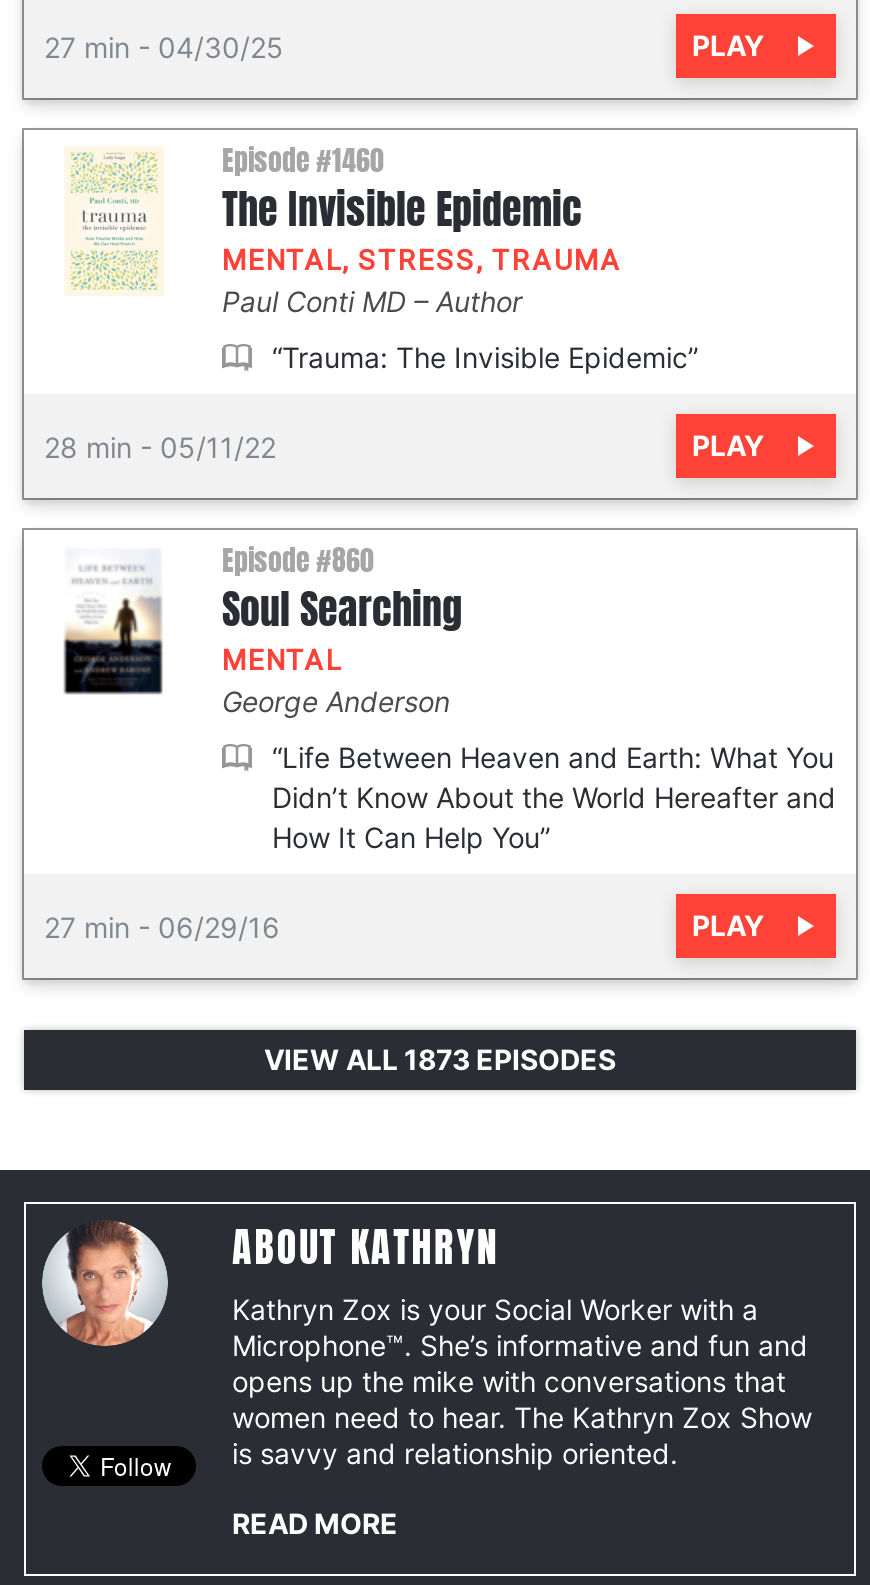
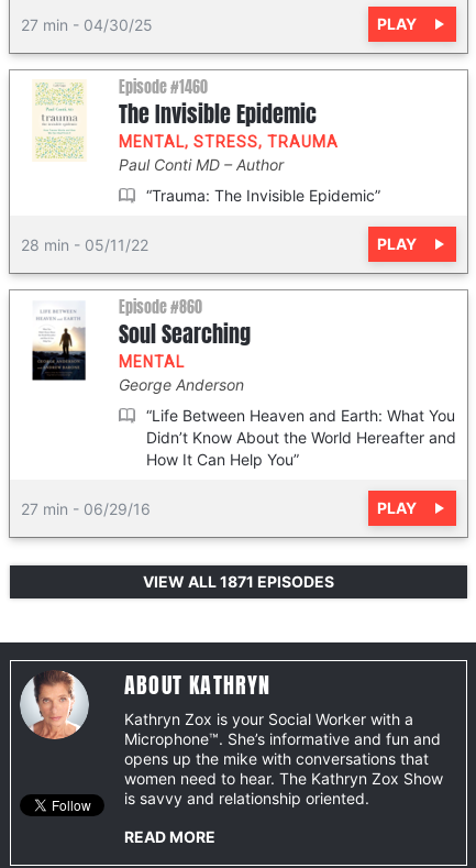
- VIEW ALL 1873 EPISODES
+ VIEW ALL 1871 EPISODES
